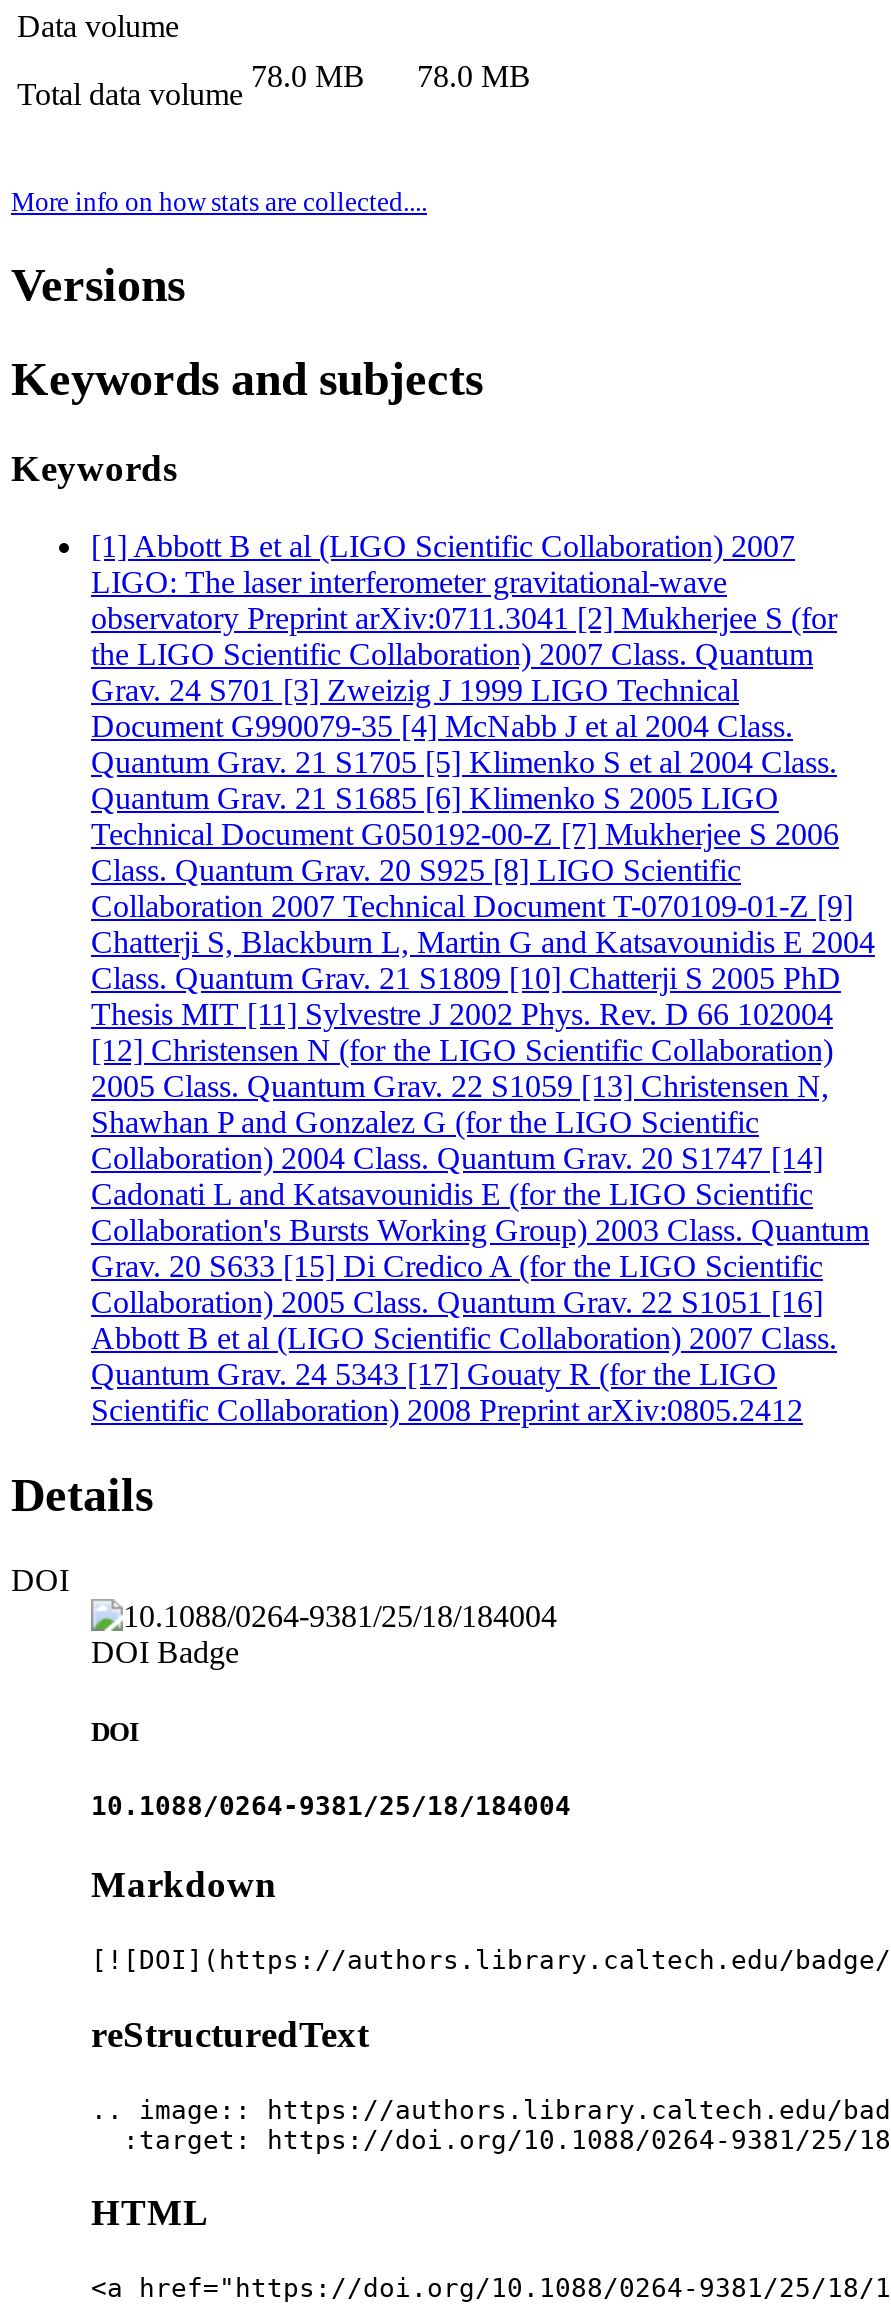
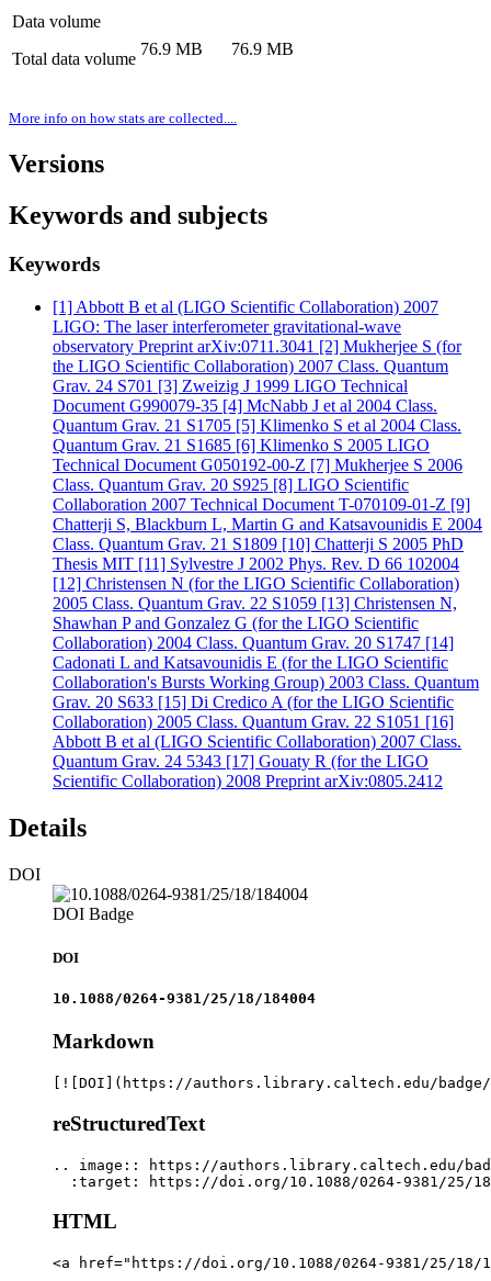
- 78.0 MB
+ 76.9 MB

- 78.0 MB
+ 76.9 MB
